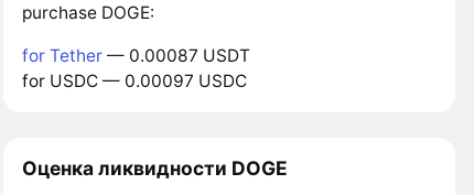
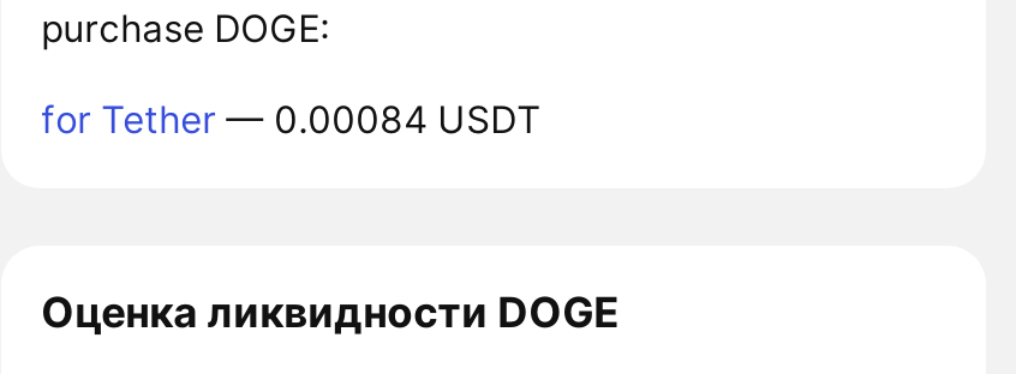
- for Tether — 0.00087 USDT
- for USDC — 0.00097 USDC
+ for Tether — 0.00084 USDT
